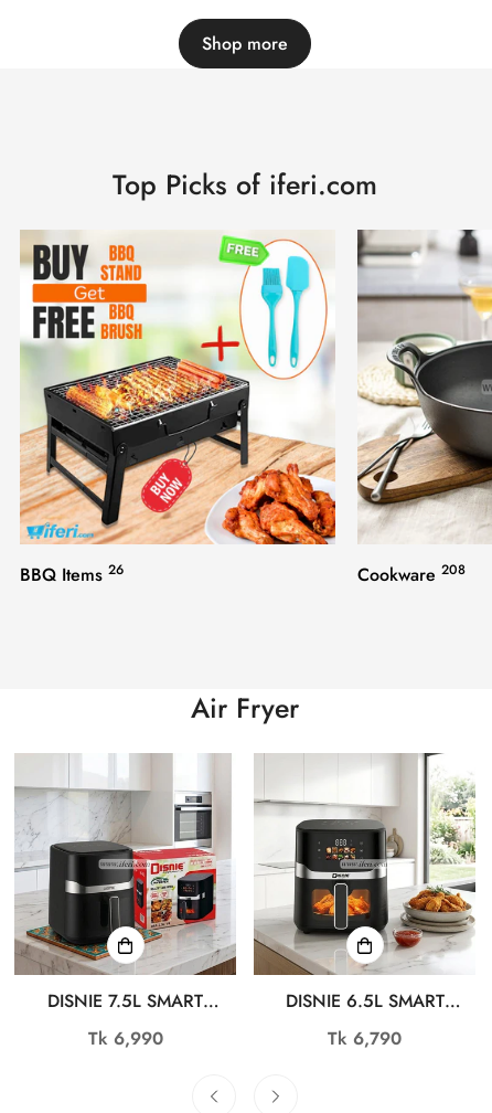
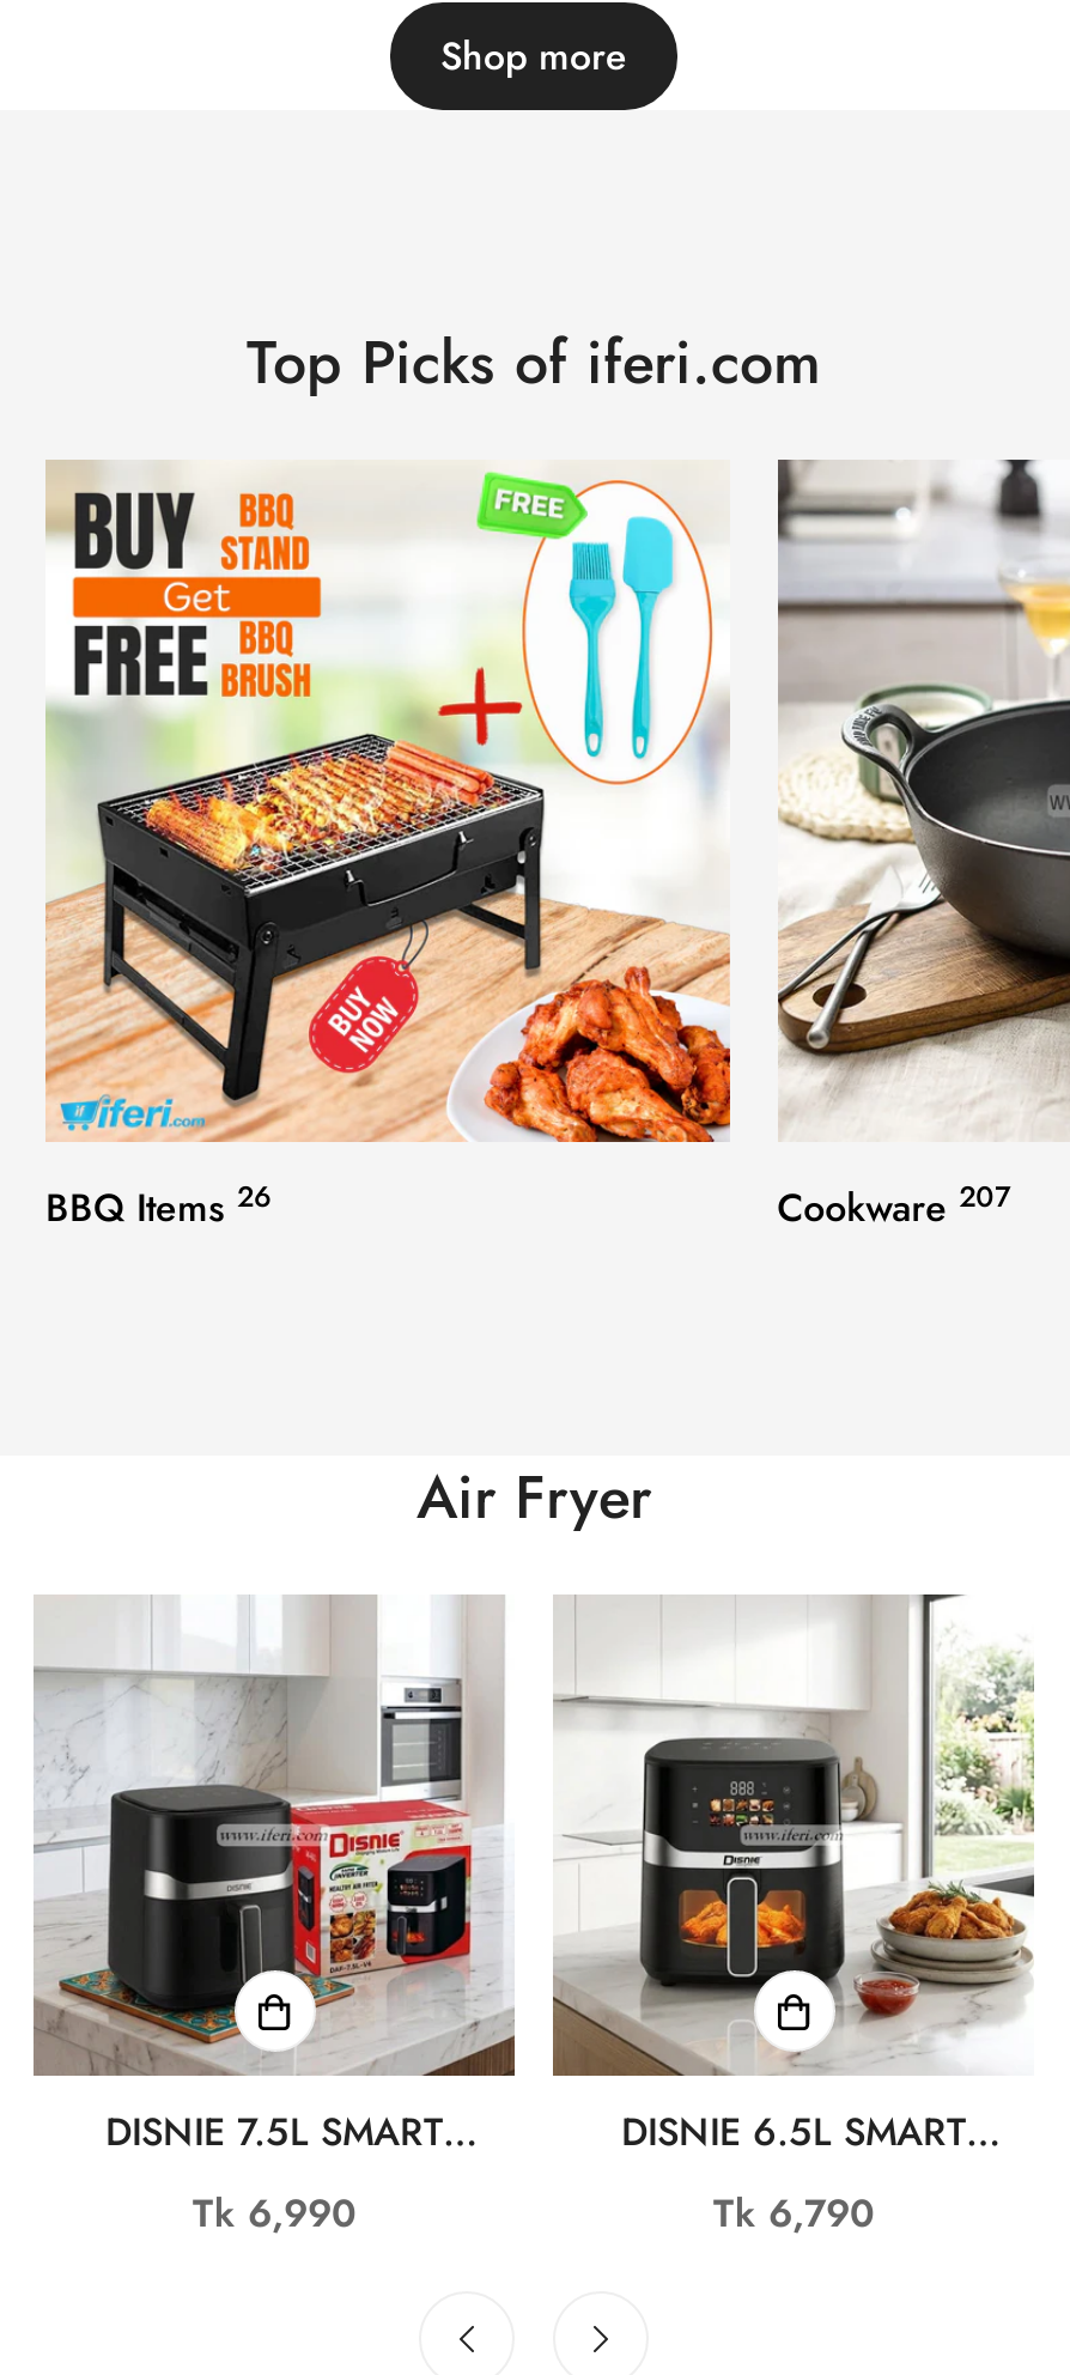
- Cookware 208
+ Cookware 207
